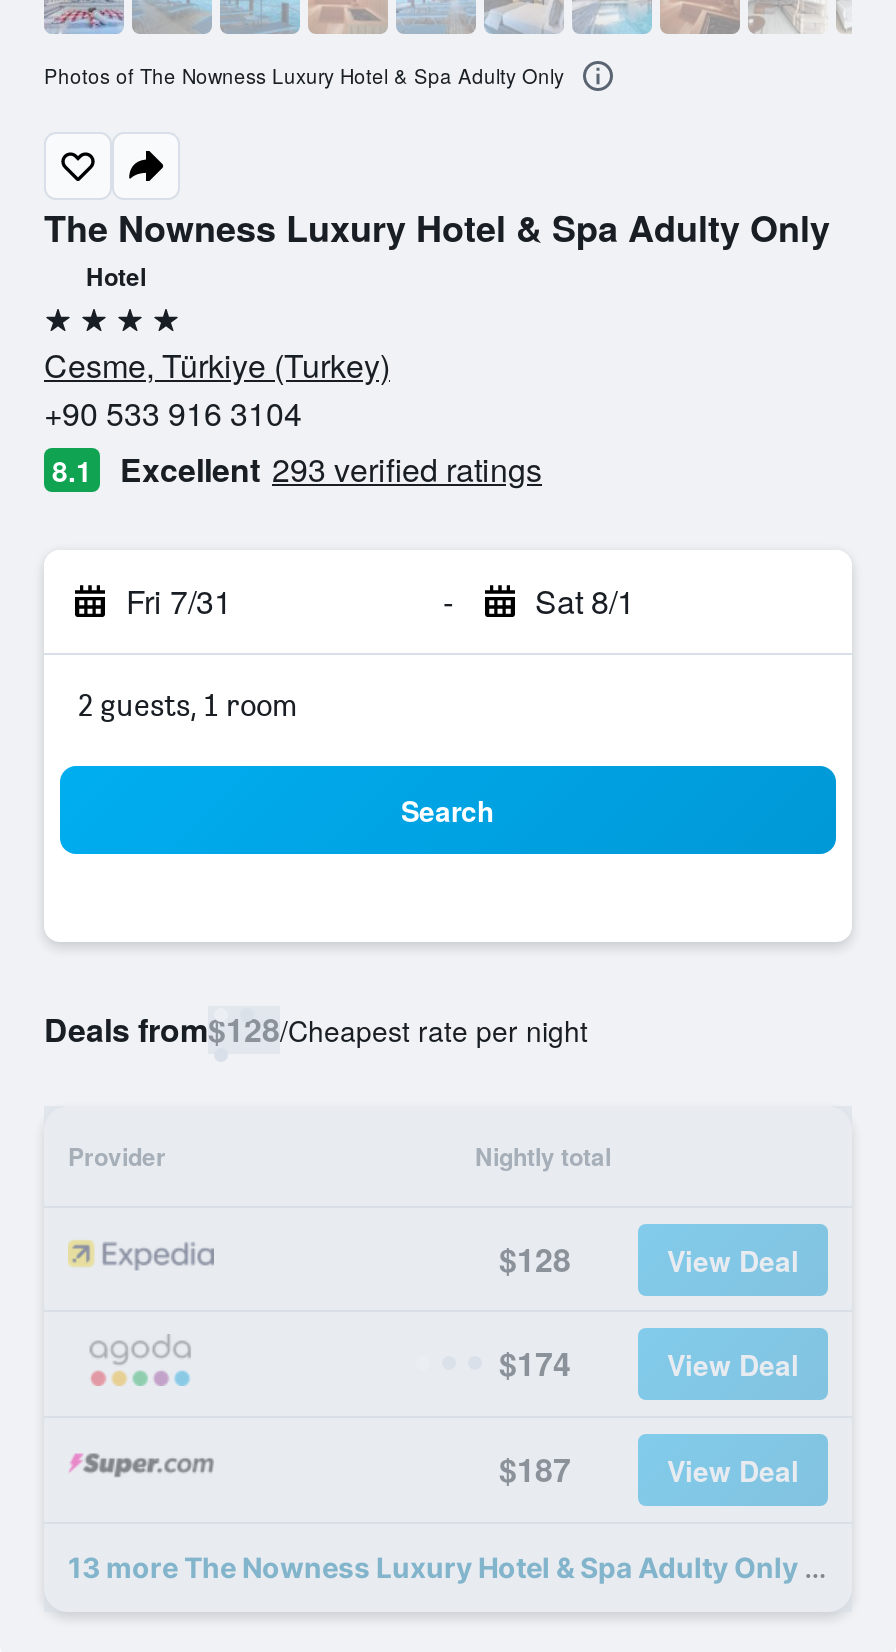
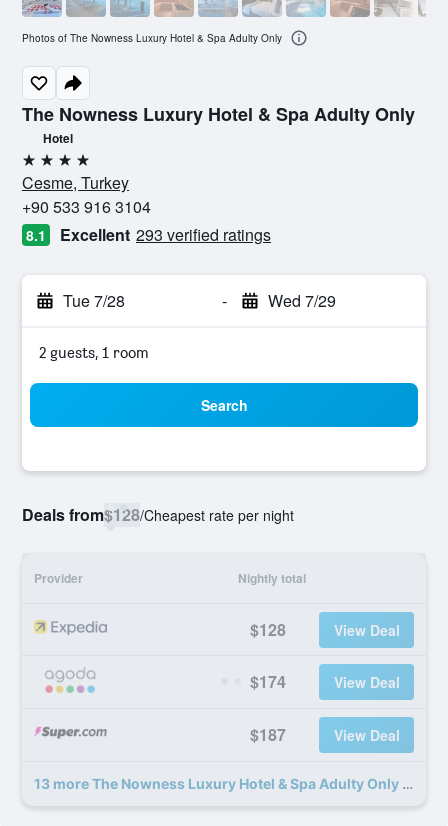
- Cesme, Türkiye (Turkey)
+ Cesme, Turkey

- Fri 7/31
+ Tue 7/28

- Sat 8/1
+ Wed 7/29
